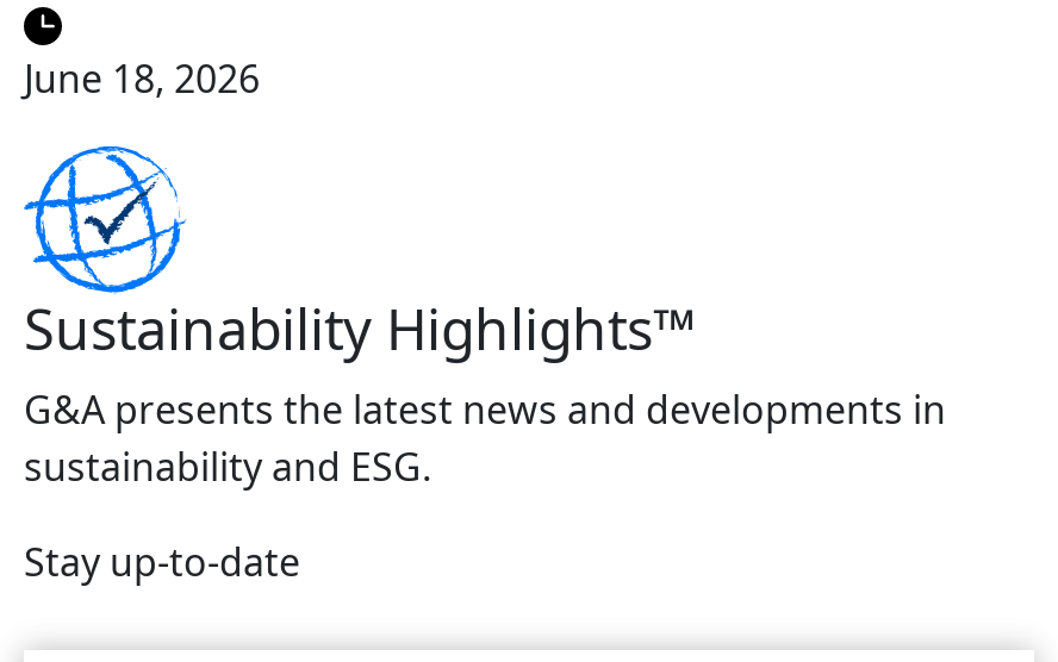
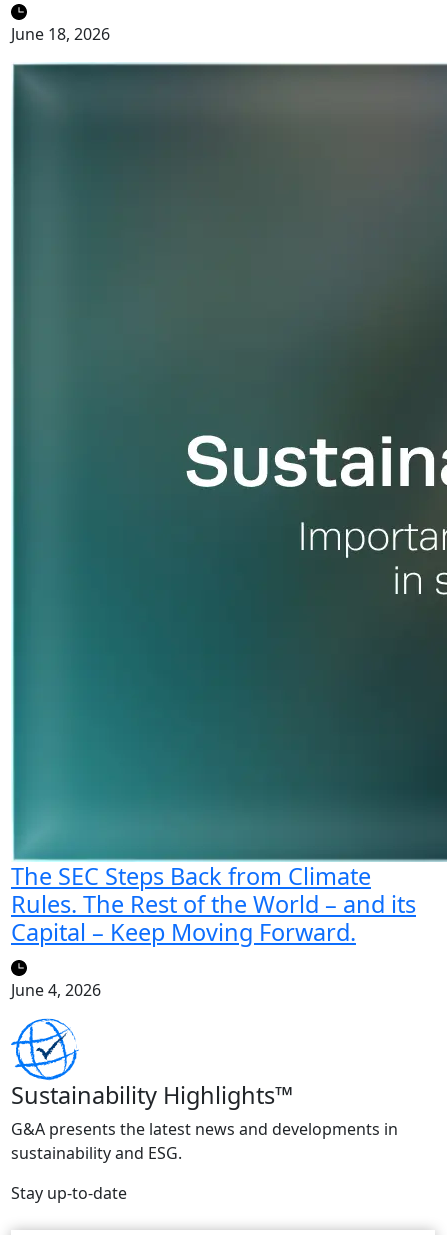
+ [image]
+ The SEC Steps Back from Climate
+ Rules. The Rest of the World – and its
+ Capital – Keep Moving Forward.
+ June 4, 2026
